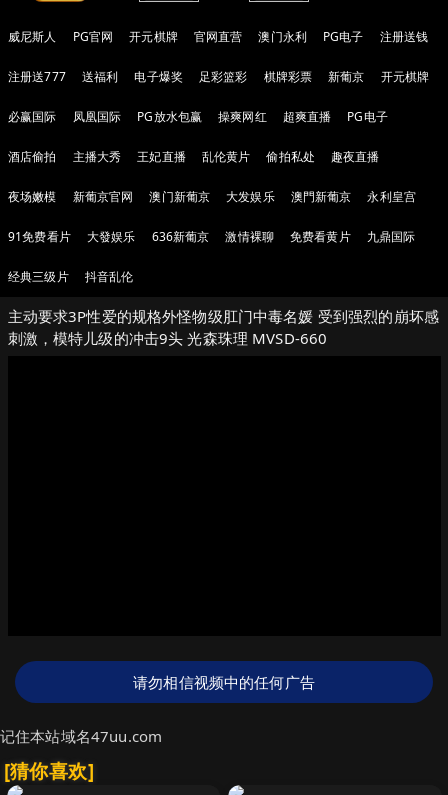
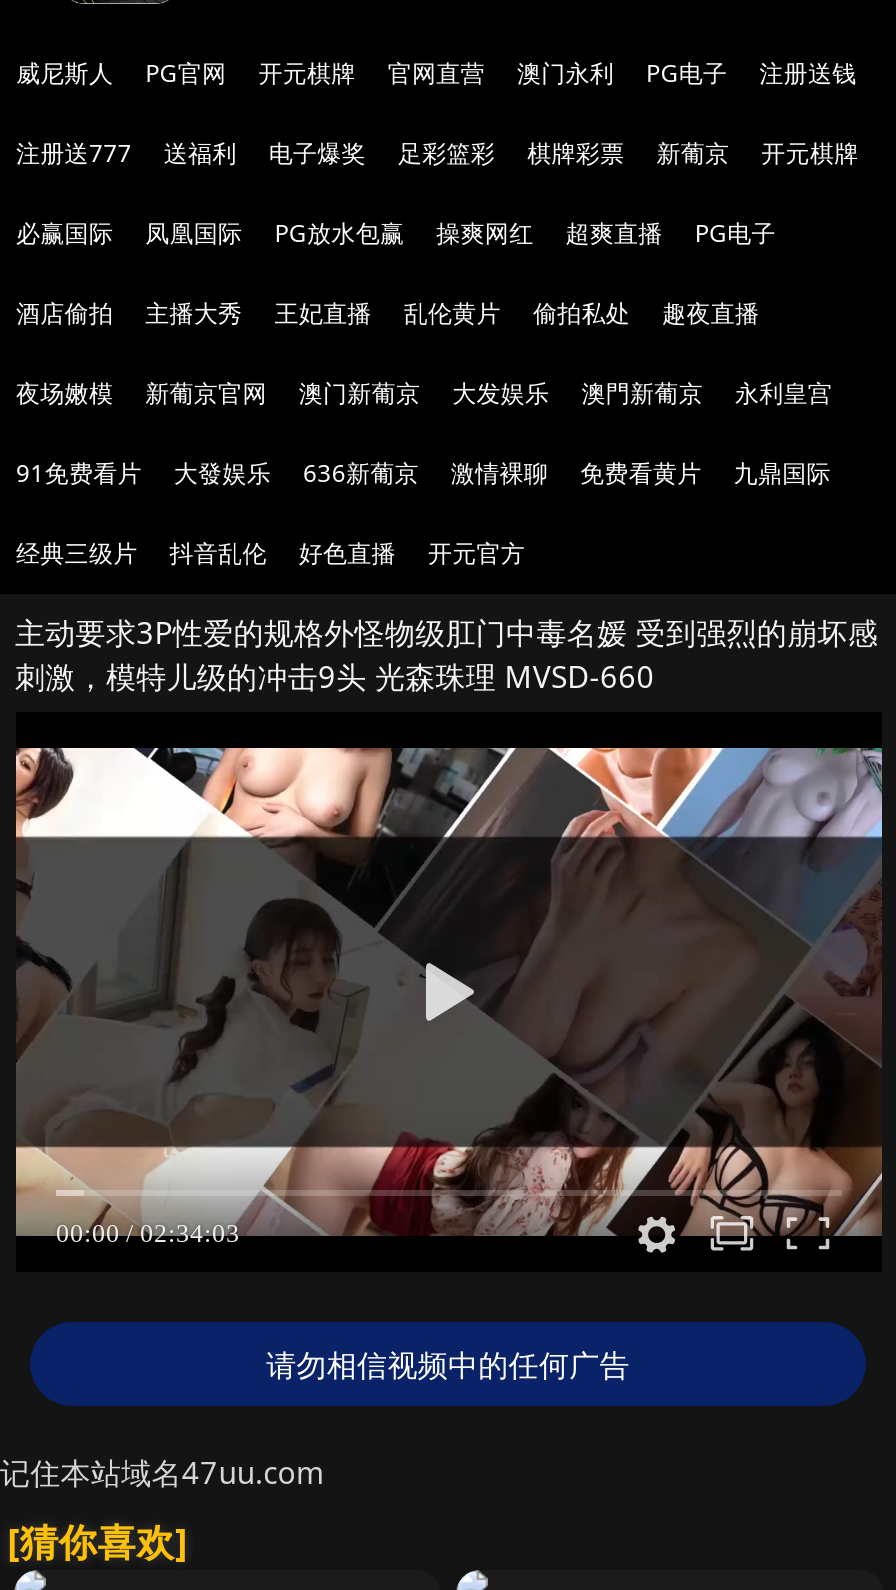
+ 好色直播
+ 开元官方

+ [image]
